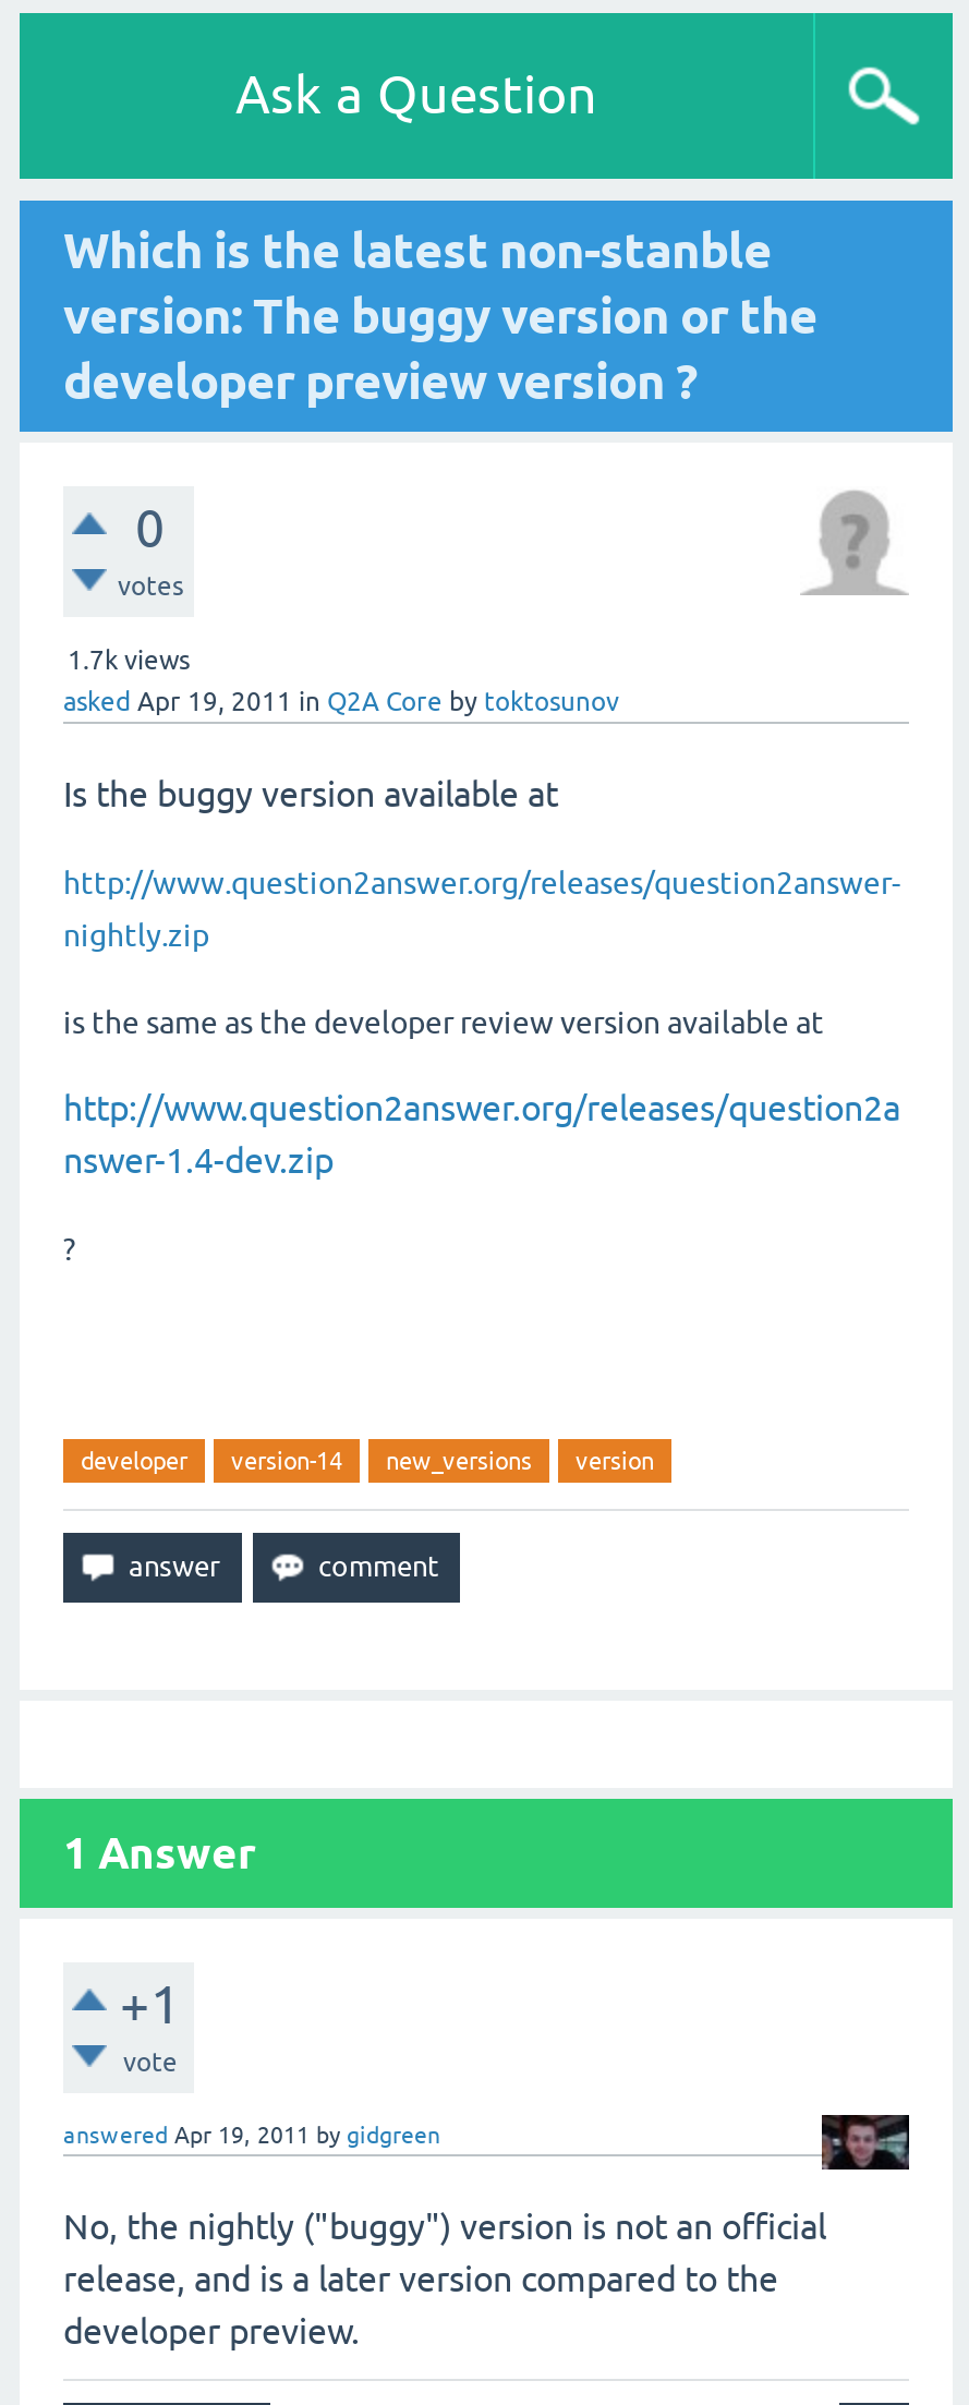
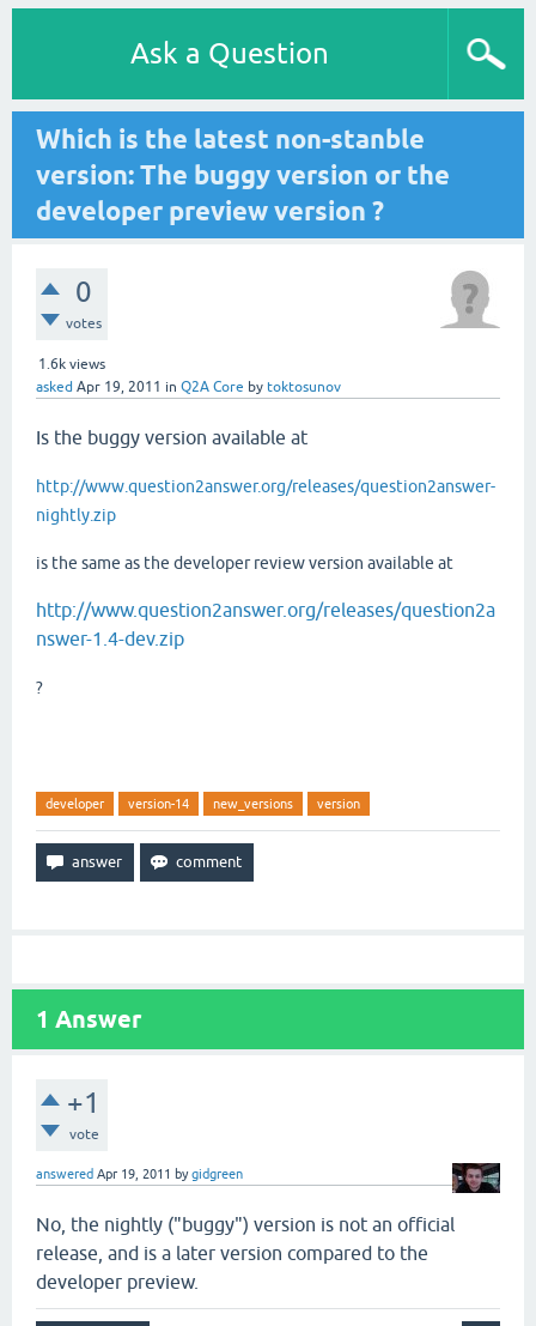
- 1.7k views
+ 1.6k views
